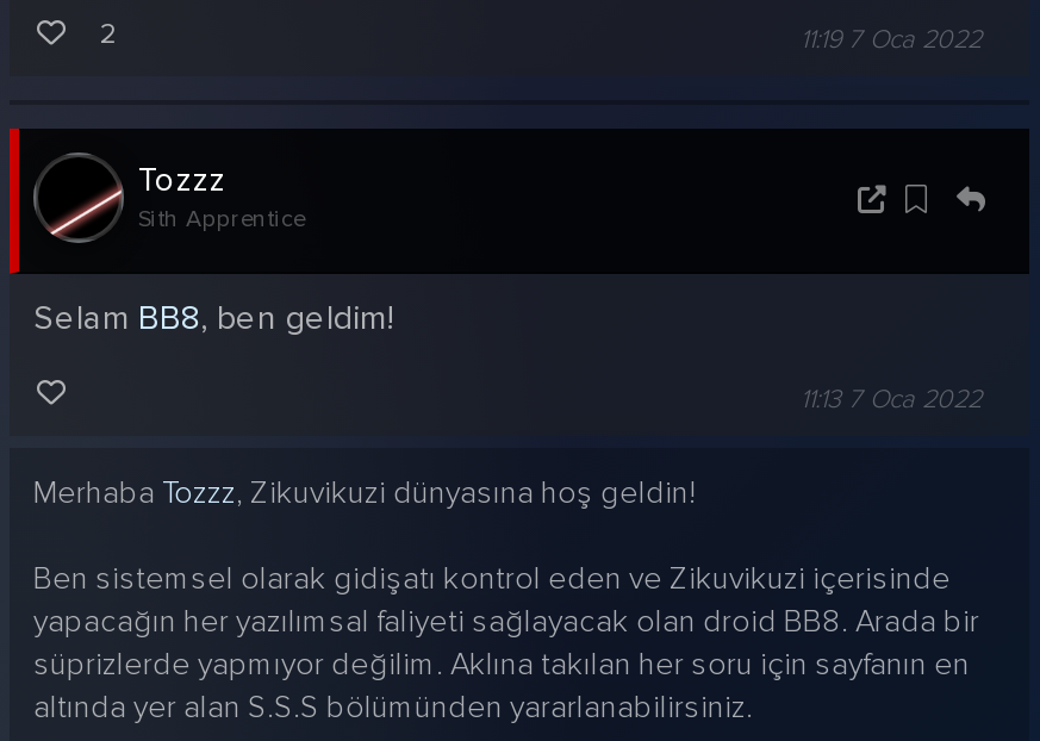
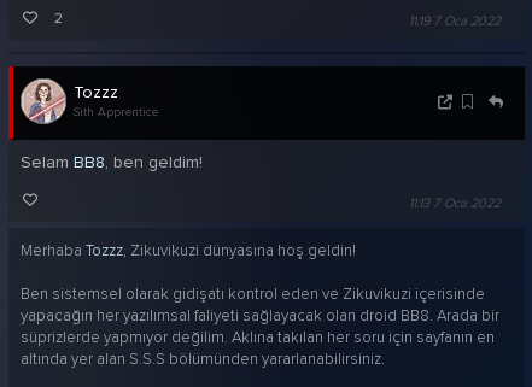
- [image]
+ [image]
